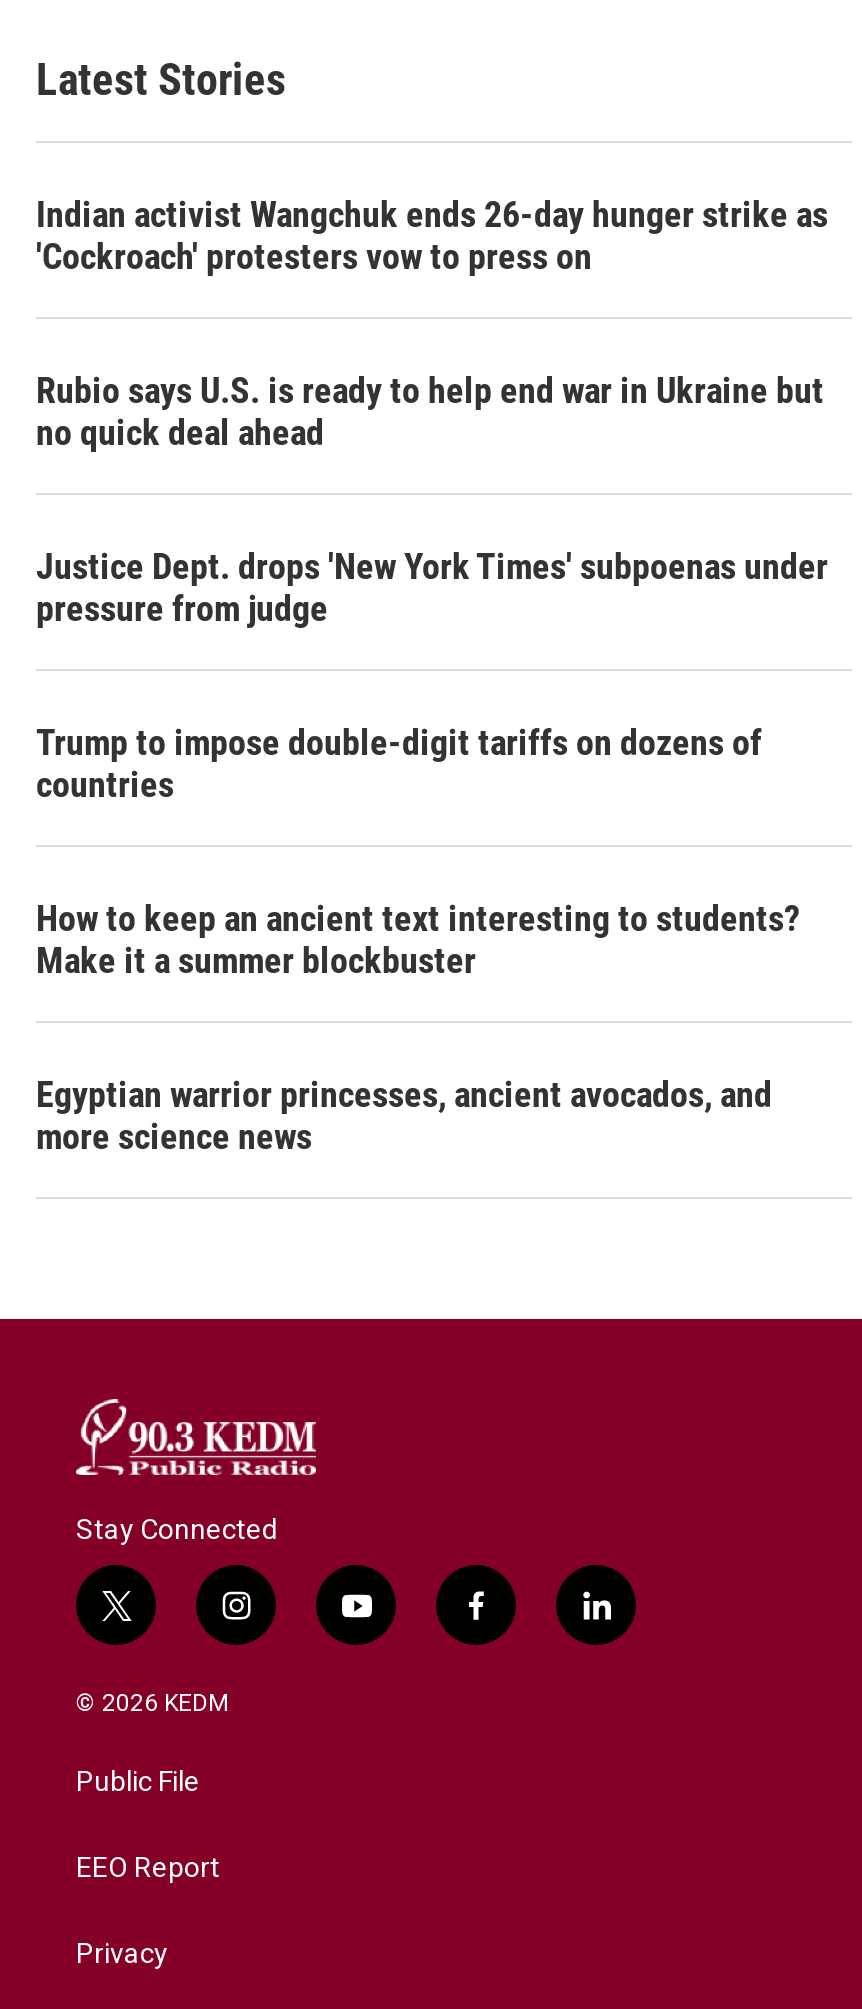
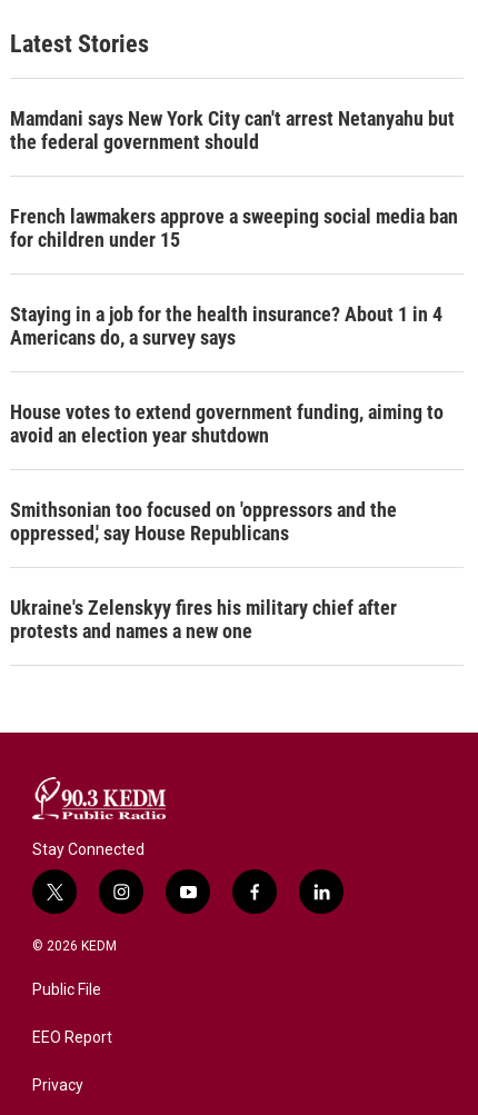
- Indian activist Wangchuk ends 26-day hunger strike as
- 'Cockroach' protesters vow to press on
+ Mamdani says New York City can't arrest Netanyahu but
+ the federal government should

- Rubio says U.S. is ready to help end war in Ukraine but
- no quick deal ahead
+ French lawmakers approve a sweeping social media ban
+ for children under 15

- Justice Dept. drops 'New York Times' subpoenas under
- pressure from judge
+ Staying in a job for the health insurance? About 1 in 4
+ Americans do, a survey says

- Trump to impose double-digit tariffs on dozens of
- countries
+ House votes to extend government funding, aiming to
+ avoid an election year shutdown

- How to keep an ancient text interesting to students?
- Make it a summer blockbuster
+ Smithsonian too focused on 'oppressors and the
+ oppressed,' say House Republicans

- Egyptian warrior princesses, ancient avocados, and
- more science news
+ Ukraine's Zelenskyy fires his military chief after
+ protests and names a new one
